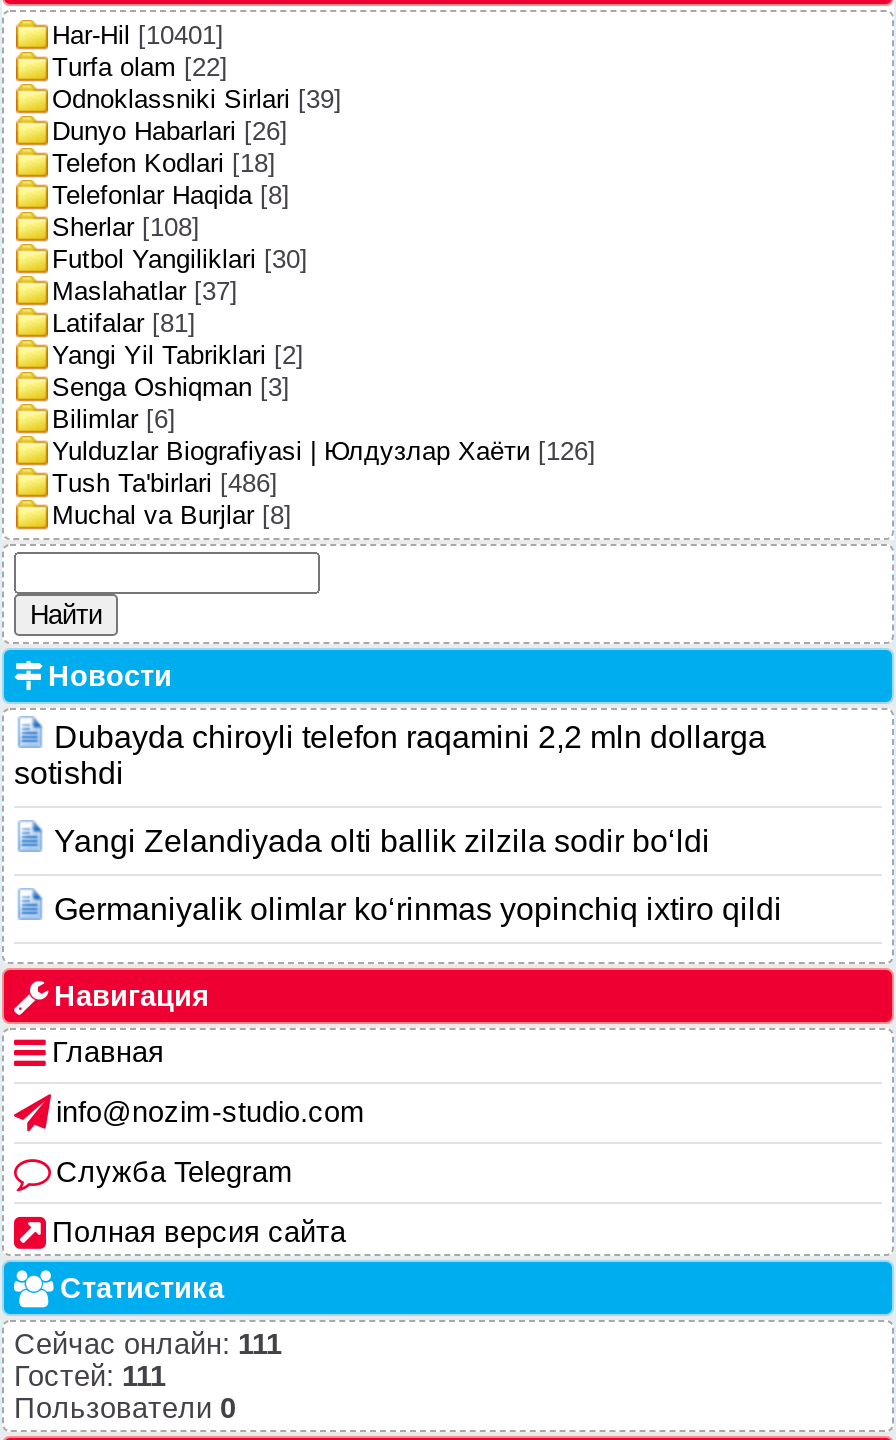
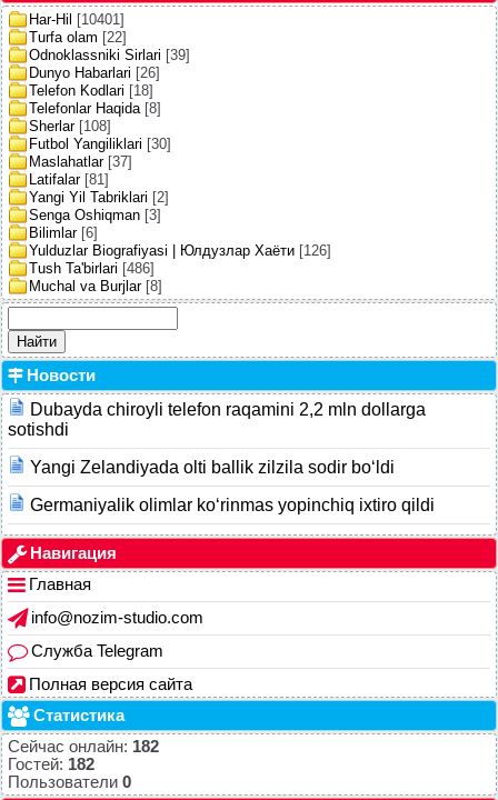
- Сейчас онлайн: 111
+ Сейчас онлайн: 182

- Гостей: 111
+ Гостей: 182
